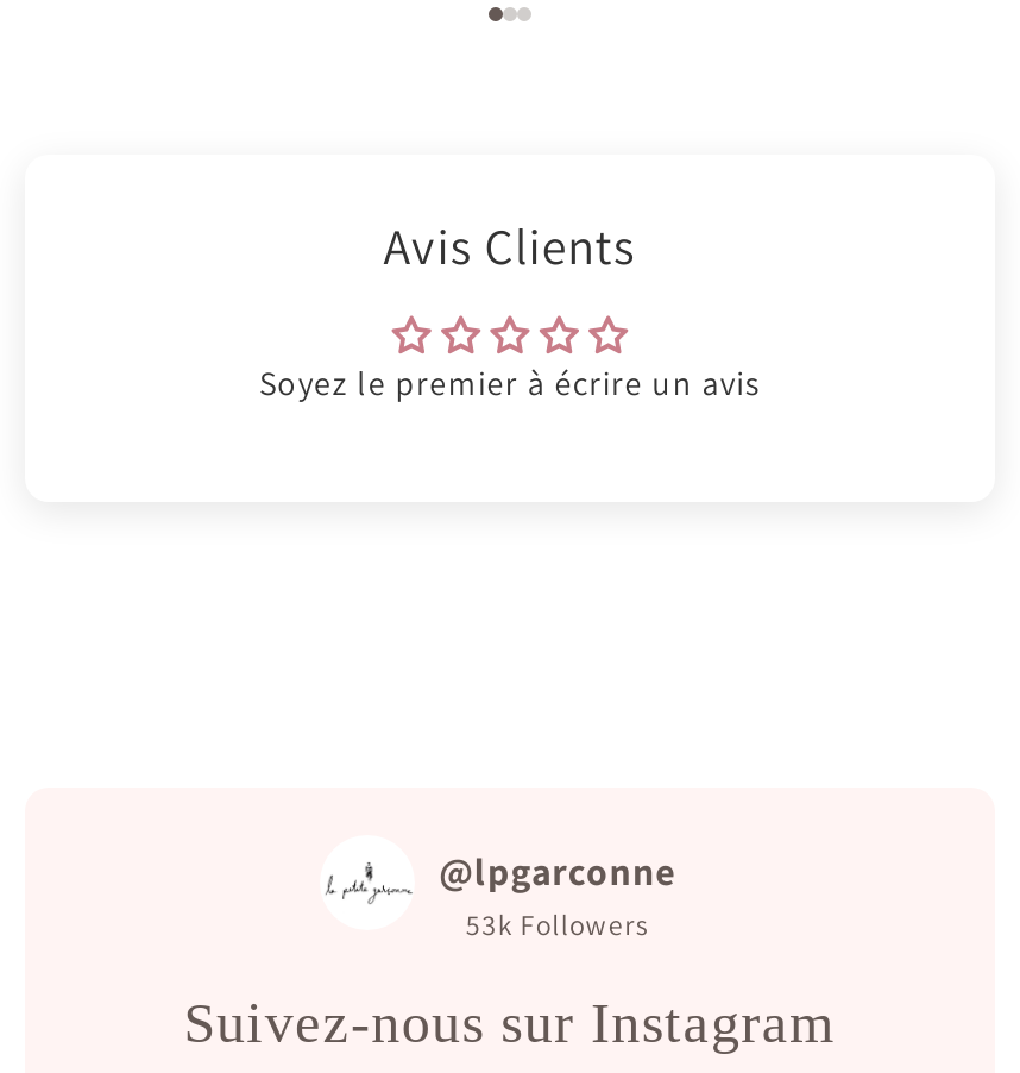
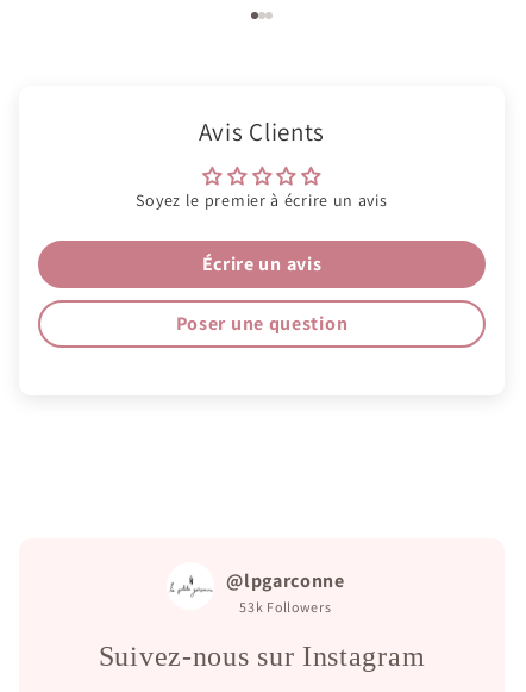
+ Écrire un avis
+ Poser une question
